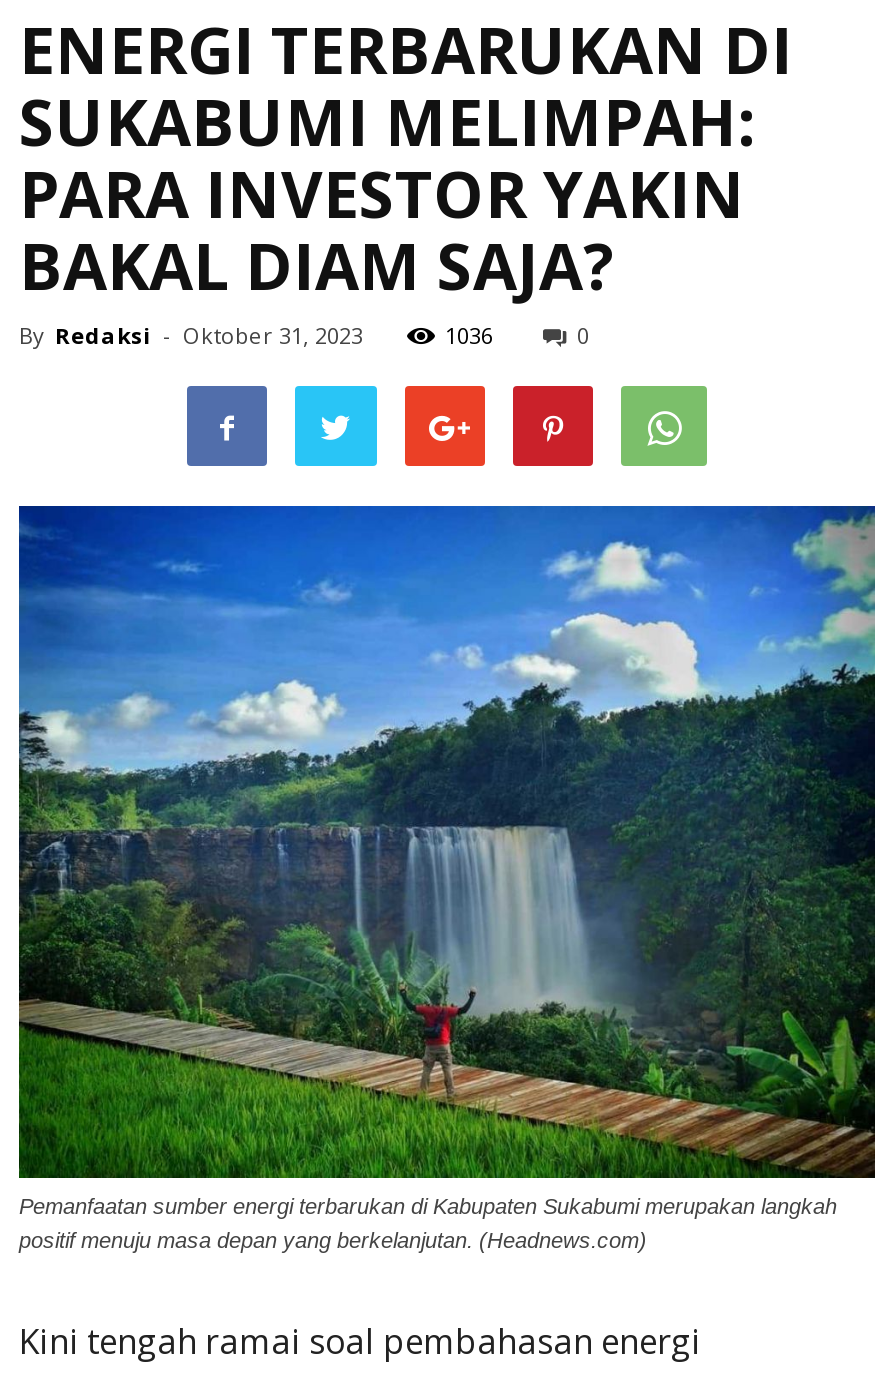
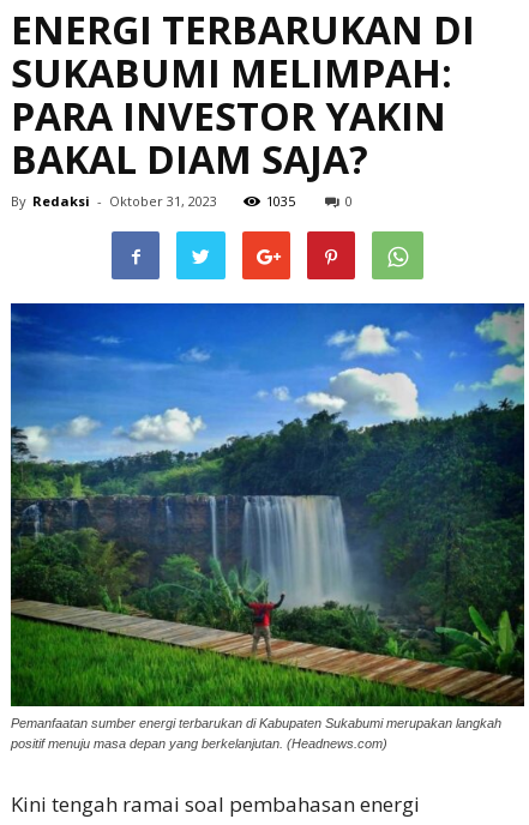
- 1036
+ 1035
